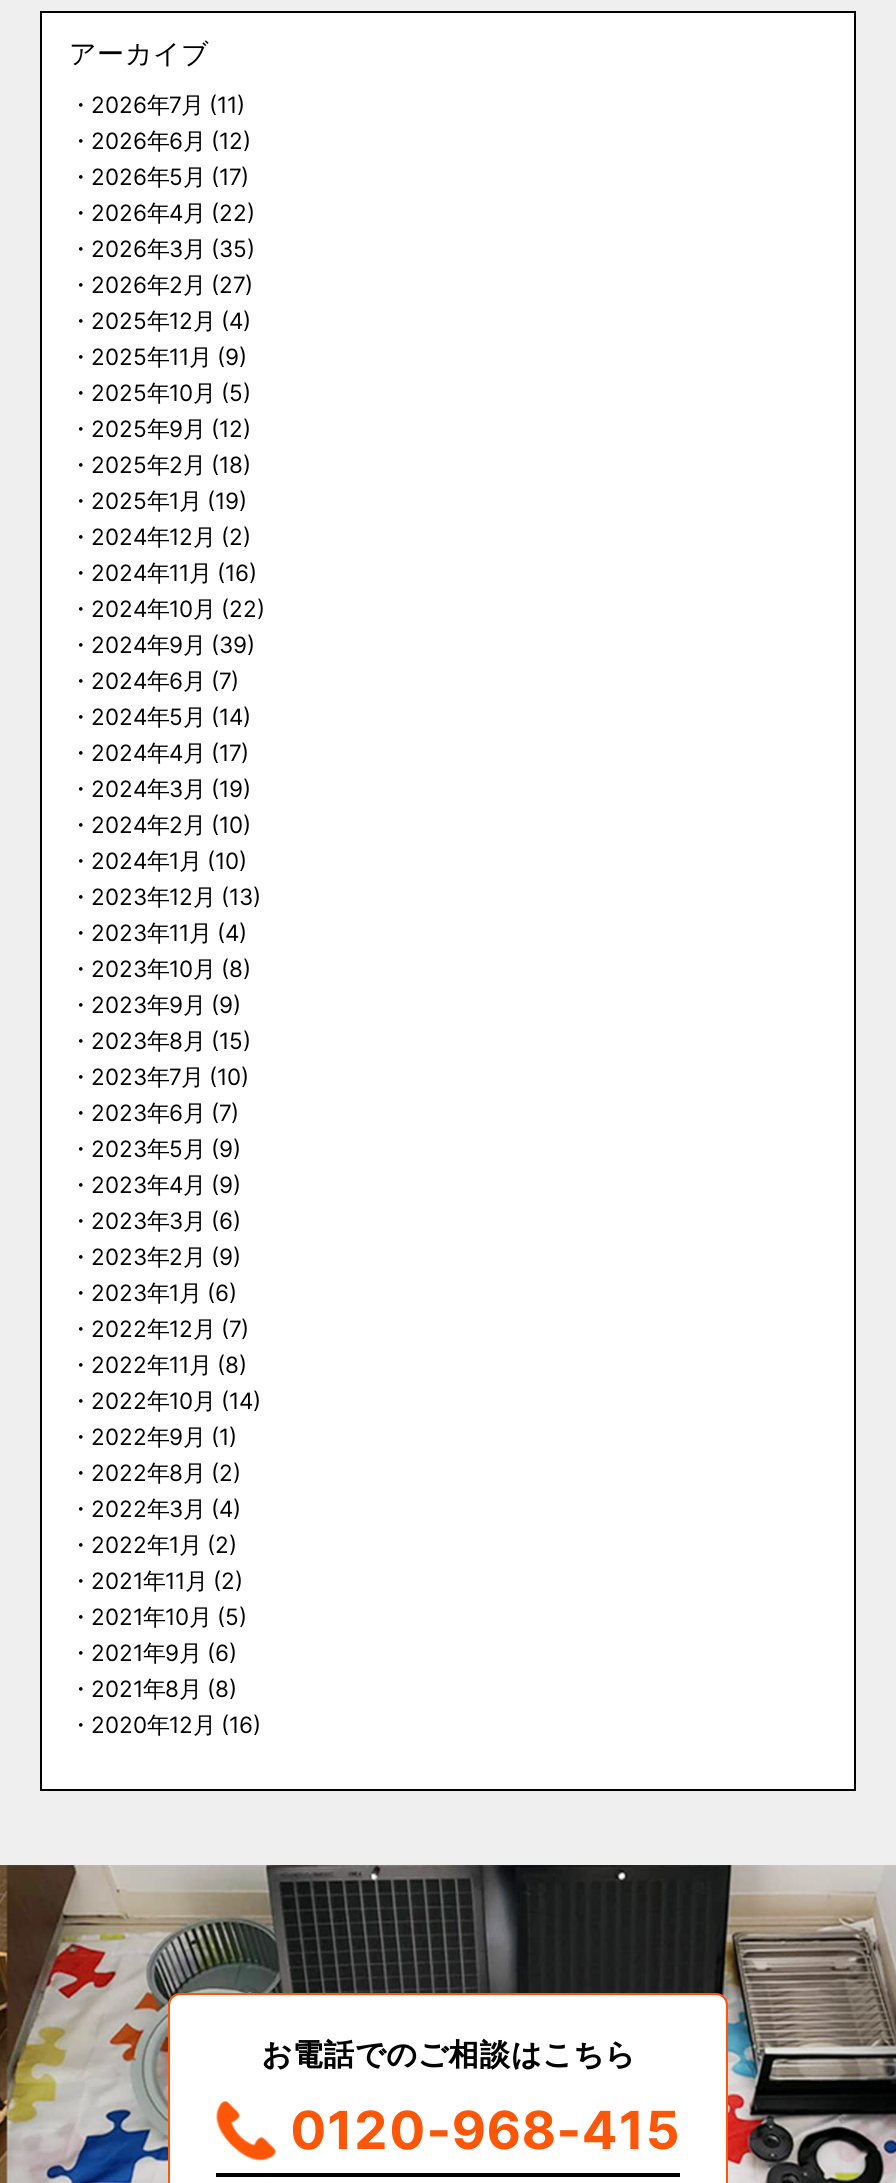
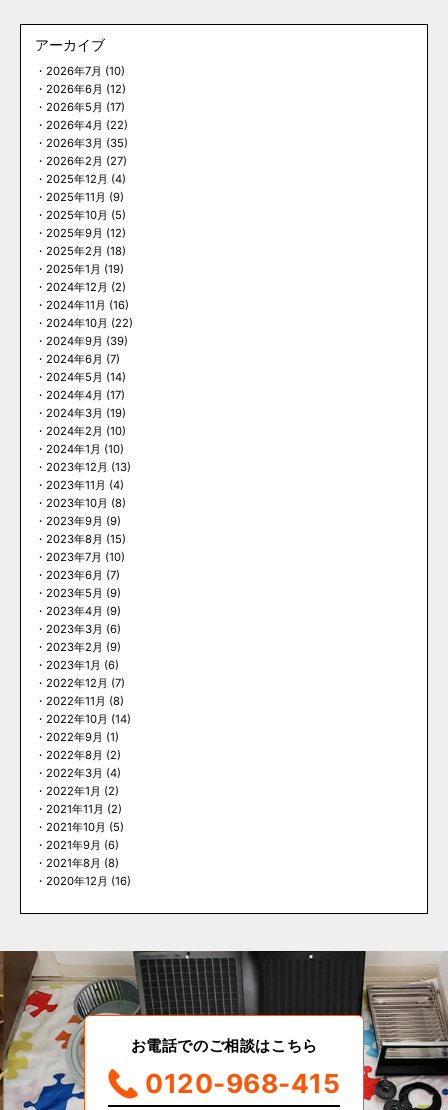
- 2026年7月(11)
+ 2026年7月(10)
